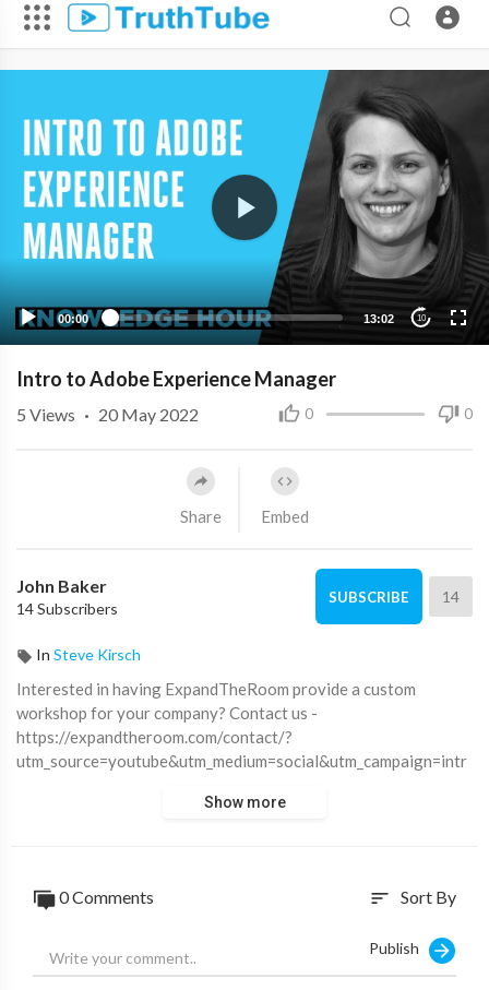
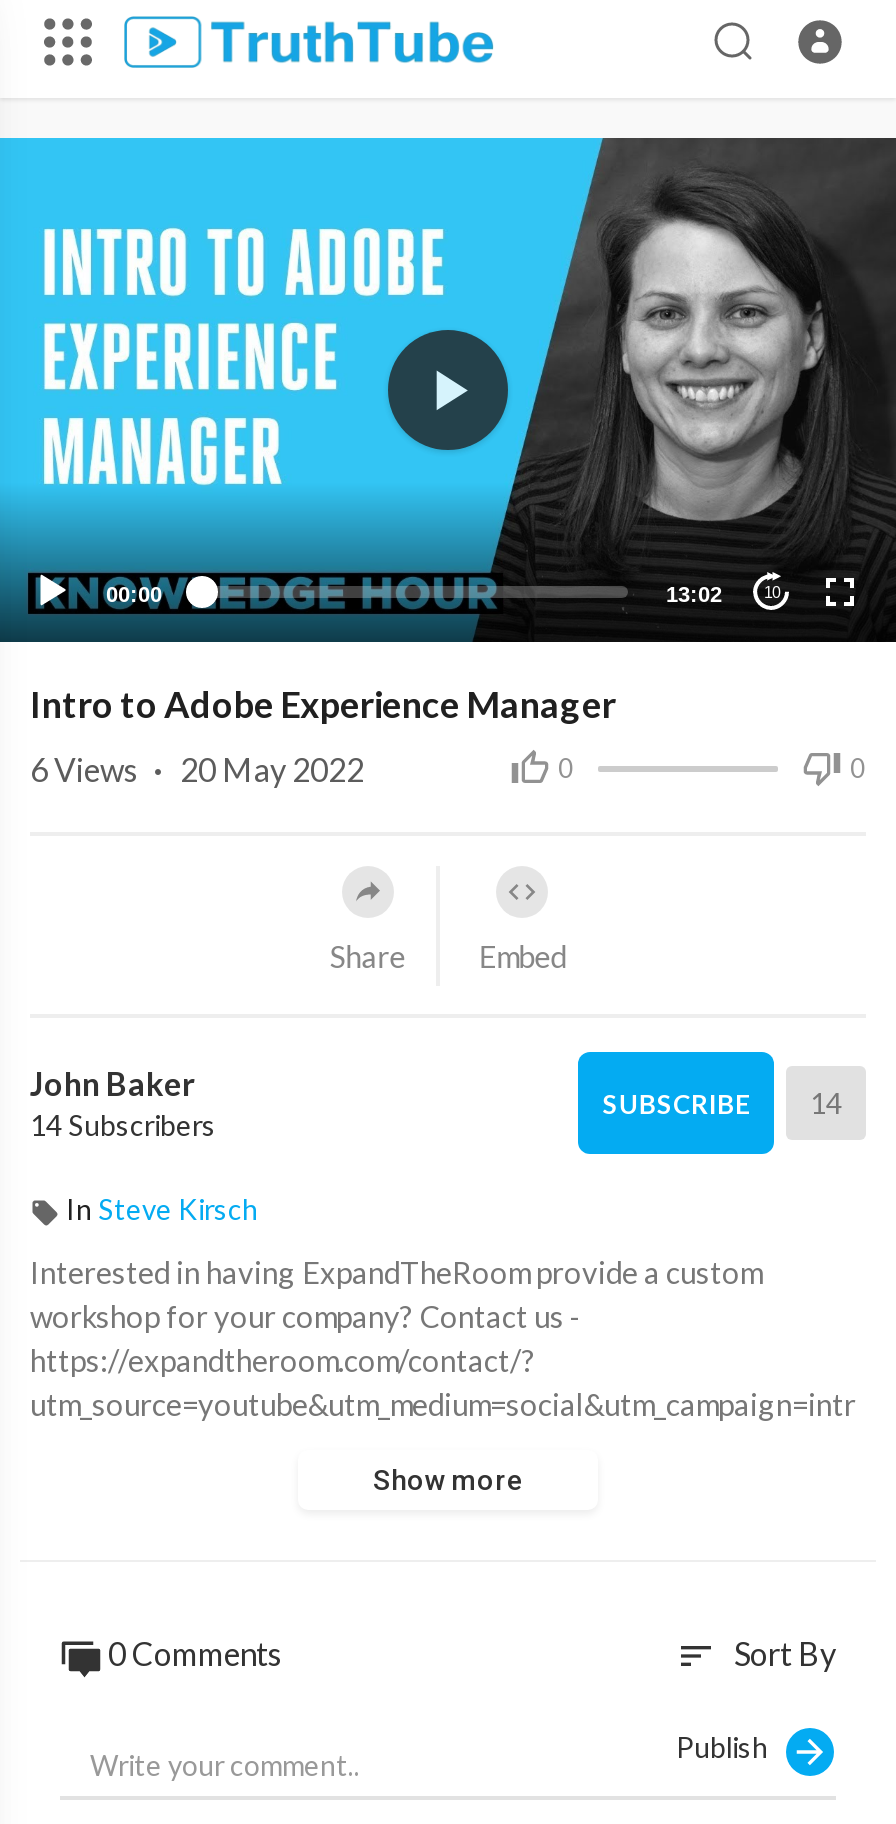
- 5Views · 20 May 2022
+ 6Views · 20 May 2022
